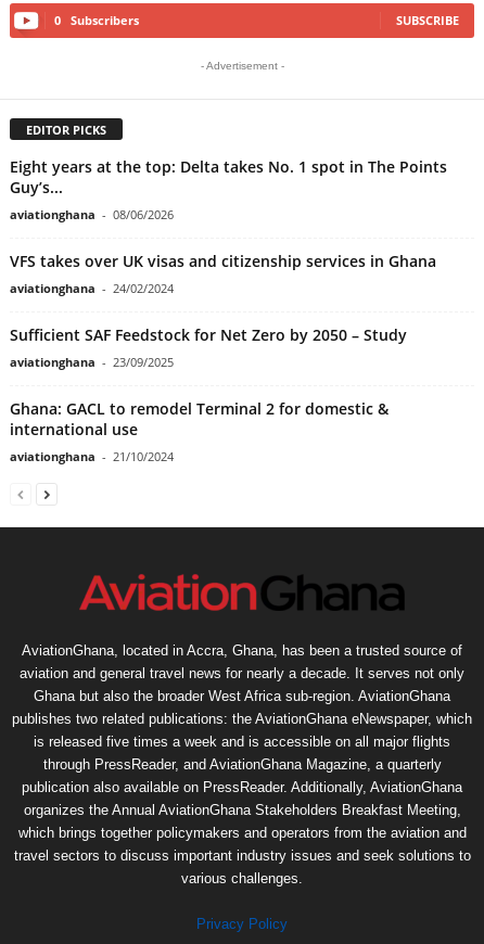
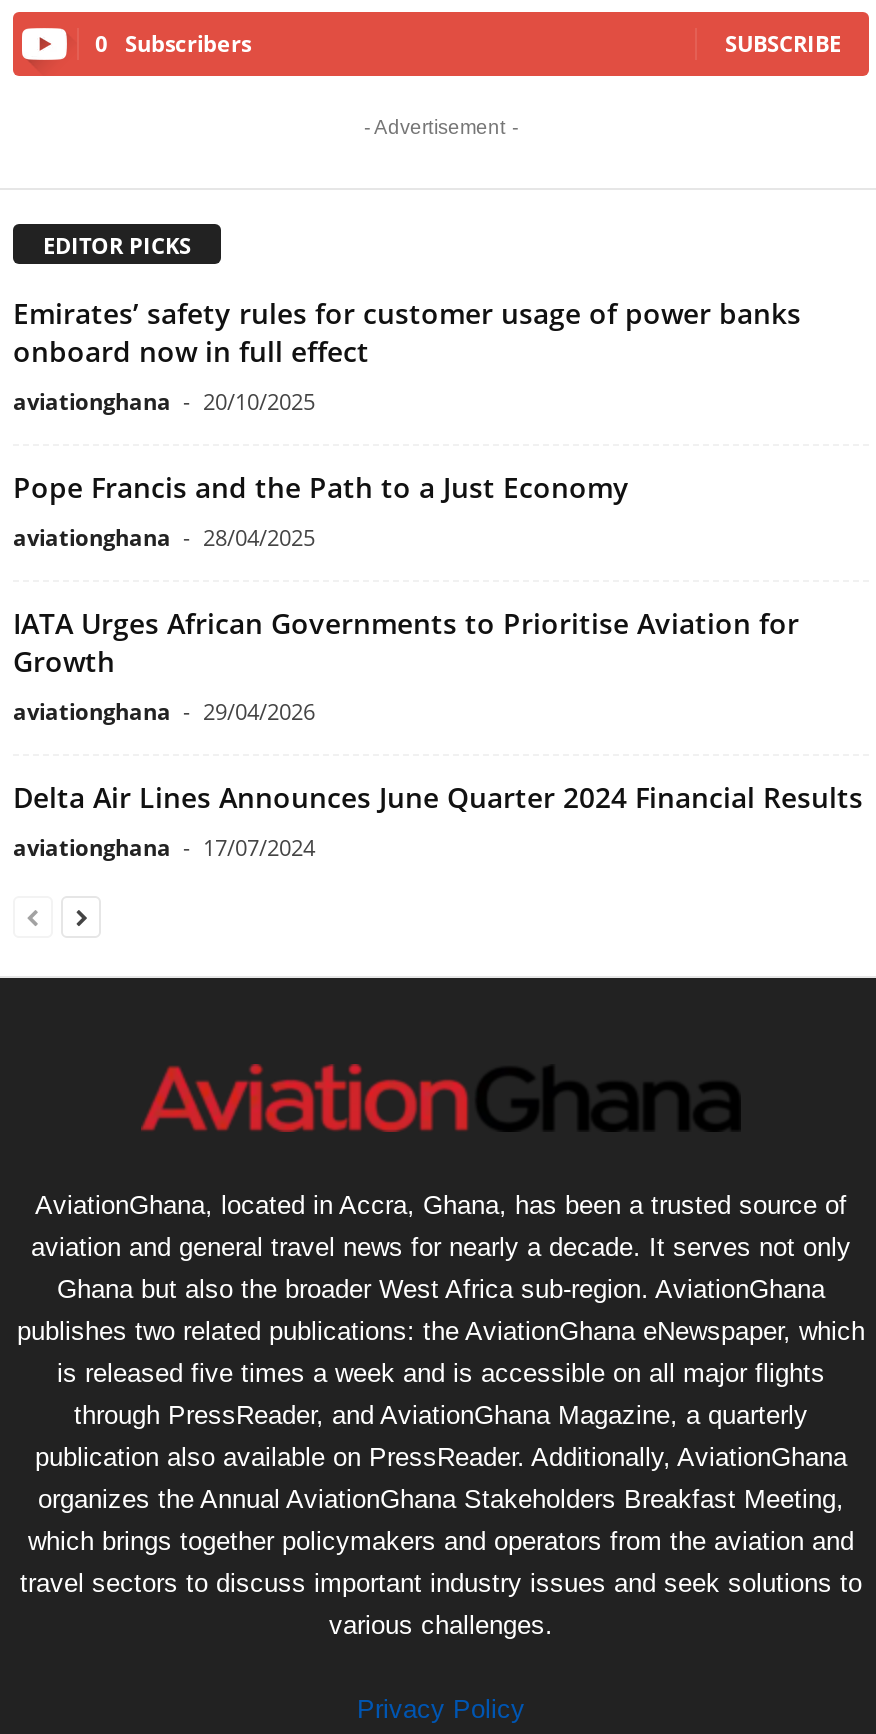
- Eight years at the top: Delta takes No. 1 spot in The Points
- Guy’s...
- aviationghana - 08/06/2026
+ Emirates’ safety rules for customer usage of power banks
+ onboard now in full effect
+ aviationghana - 20/10/2025

- VFS takes over UK visas and citizenship services in Ghana
- aviationghana - 24/02/2024
+ Pope Francis and the Path to a Just Economy
+ aviationghana - 28/04/2025

- Sufficient SAF Feedstock for Net Zero by 2050 – Study
- aviationghana - 23/09/2025
+ IATA Urges African Governments to Prioritise Aviation for
+ Growth
+ aviationghana - 29/04/2026

- Ghana: GACL to remodel Terminal 2 for domestic &
- international use
- aviationghana - 21/10/2024
+ Delta Air Lines Announces June Quarter 2024 Financial Results
+ aviationghana - 17/07/2024
